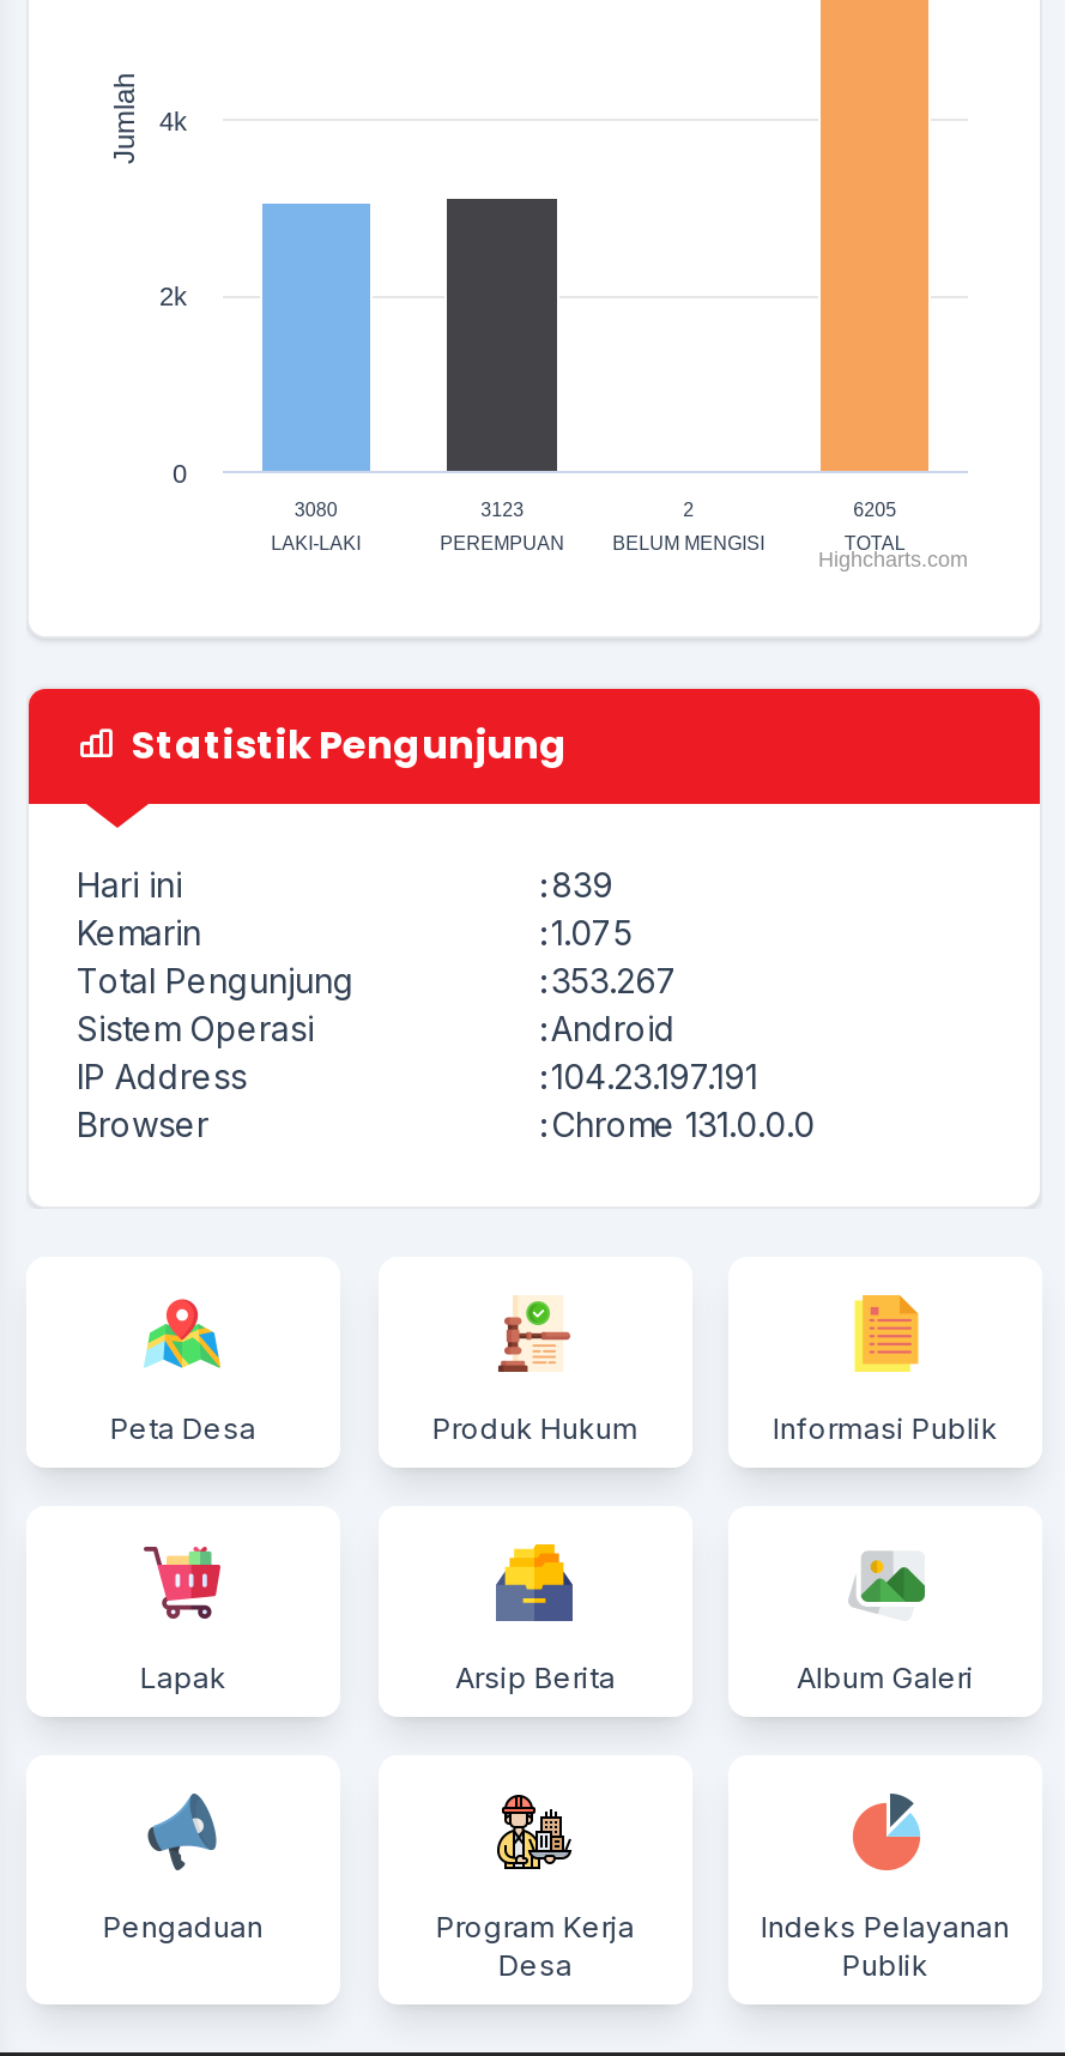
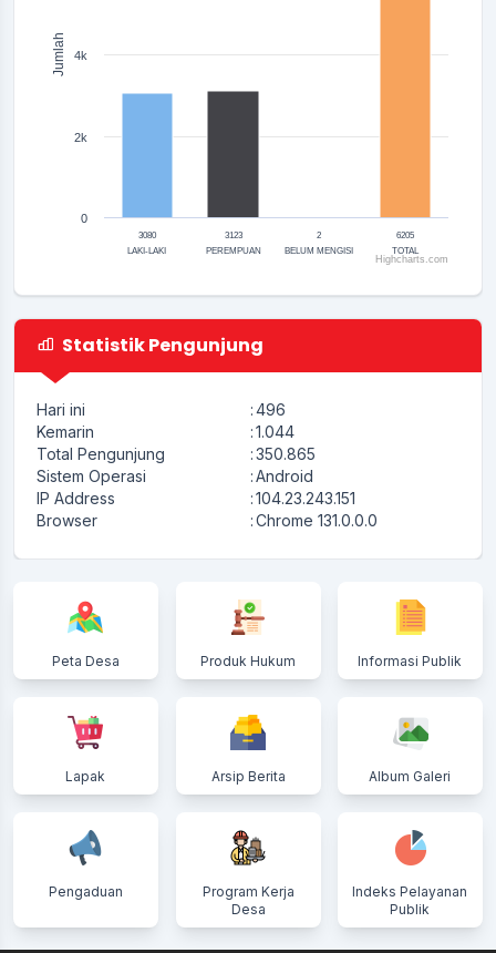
- : 839
+ : 496

- : 1.075
+ : 1.044

- : 353.267
+ : 350.865

- : 104.23.197.191
+ : 104.23.243.151
